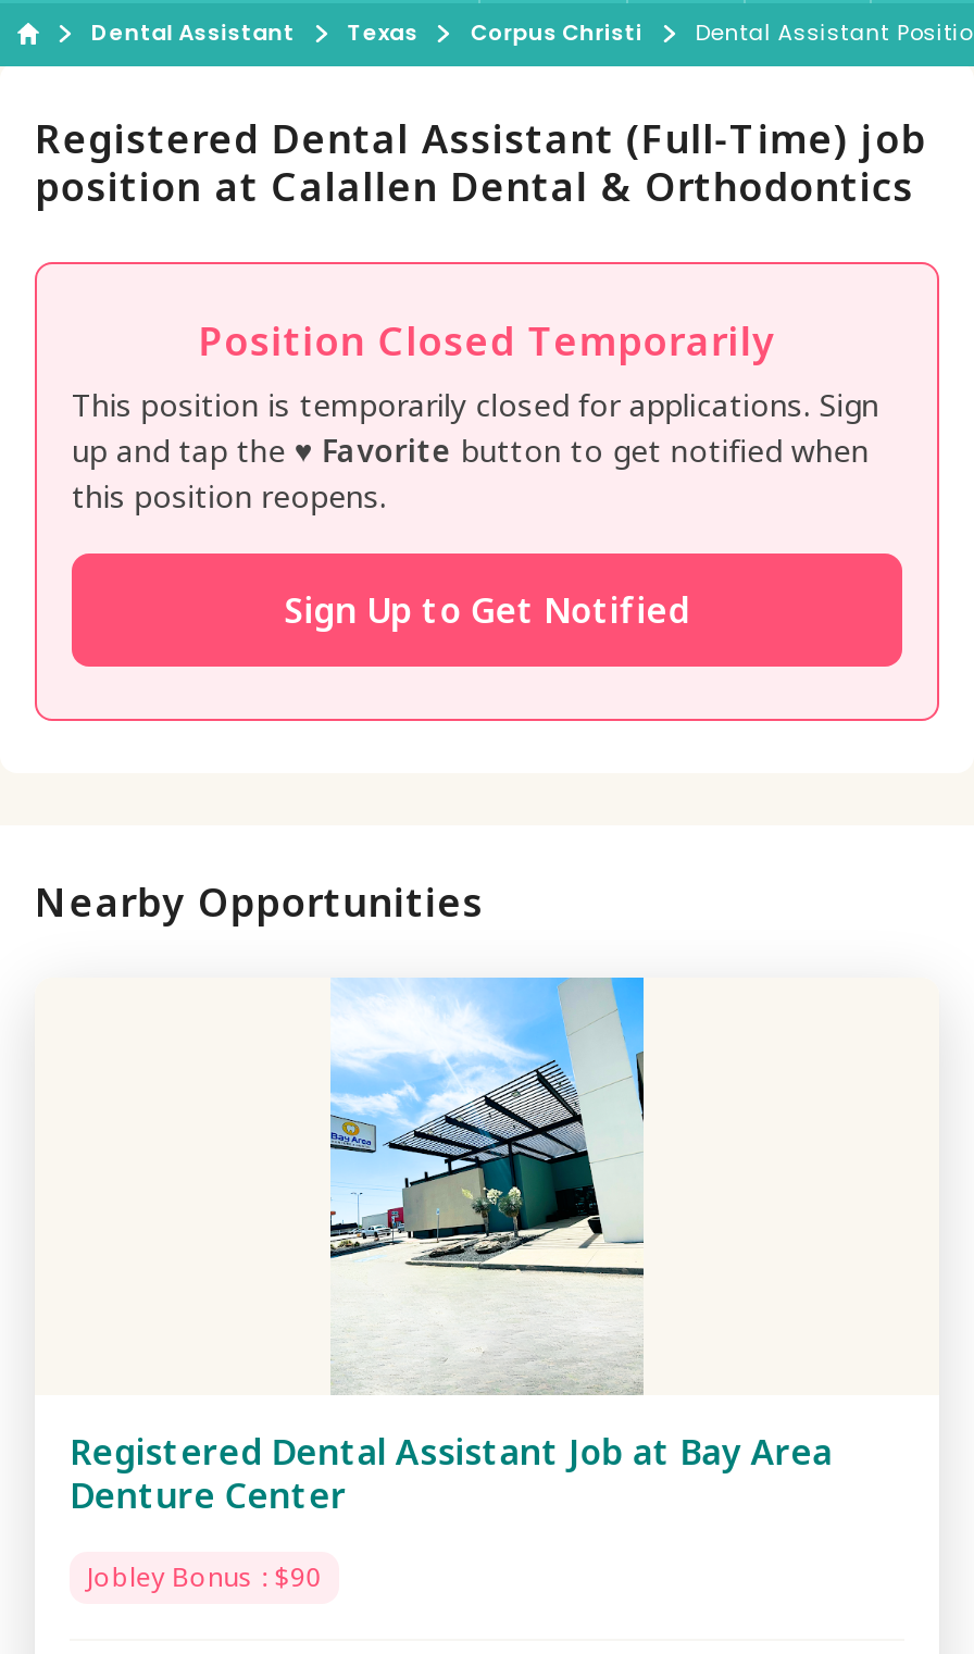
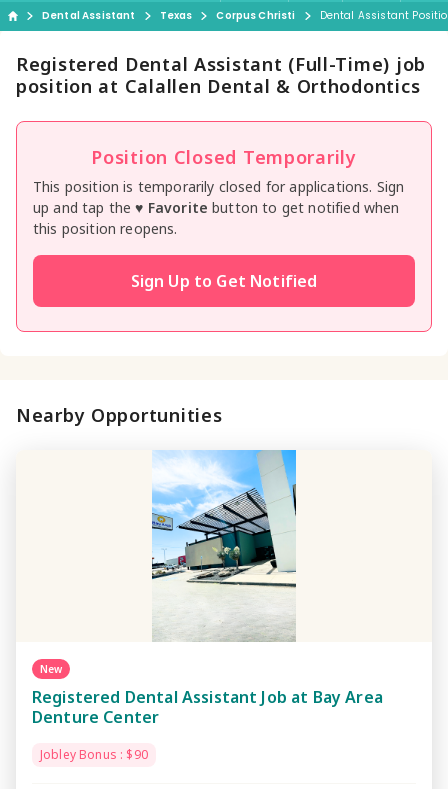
+ New
